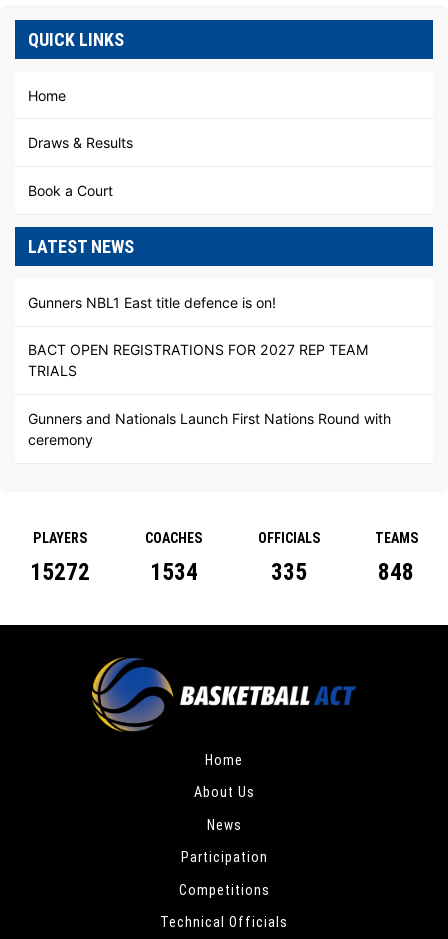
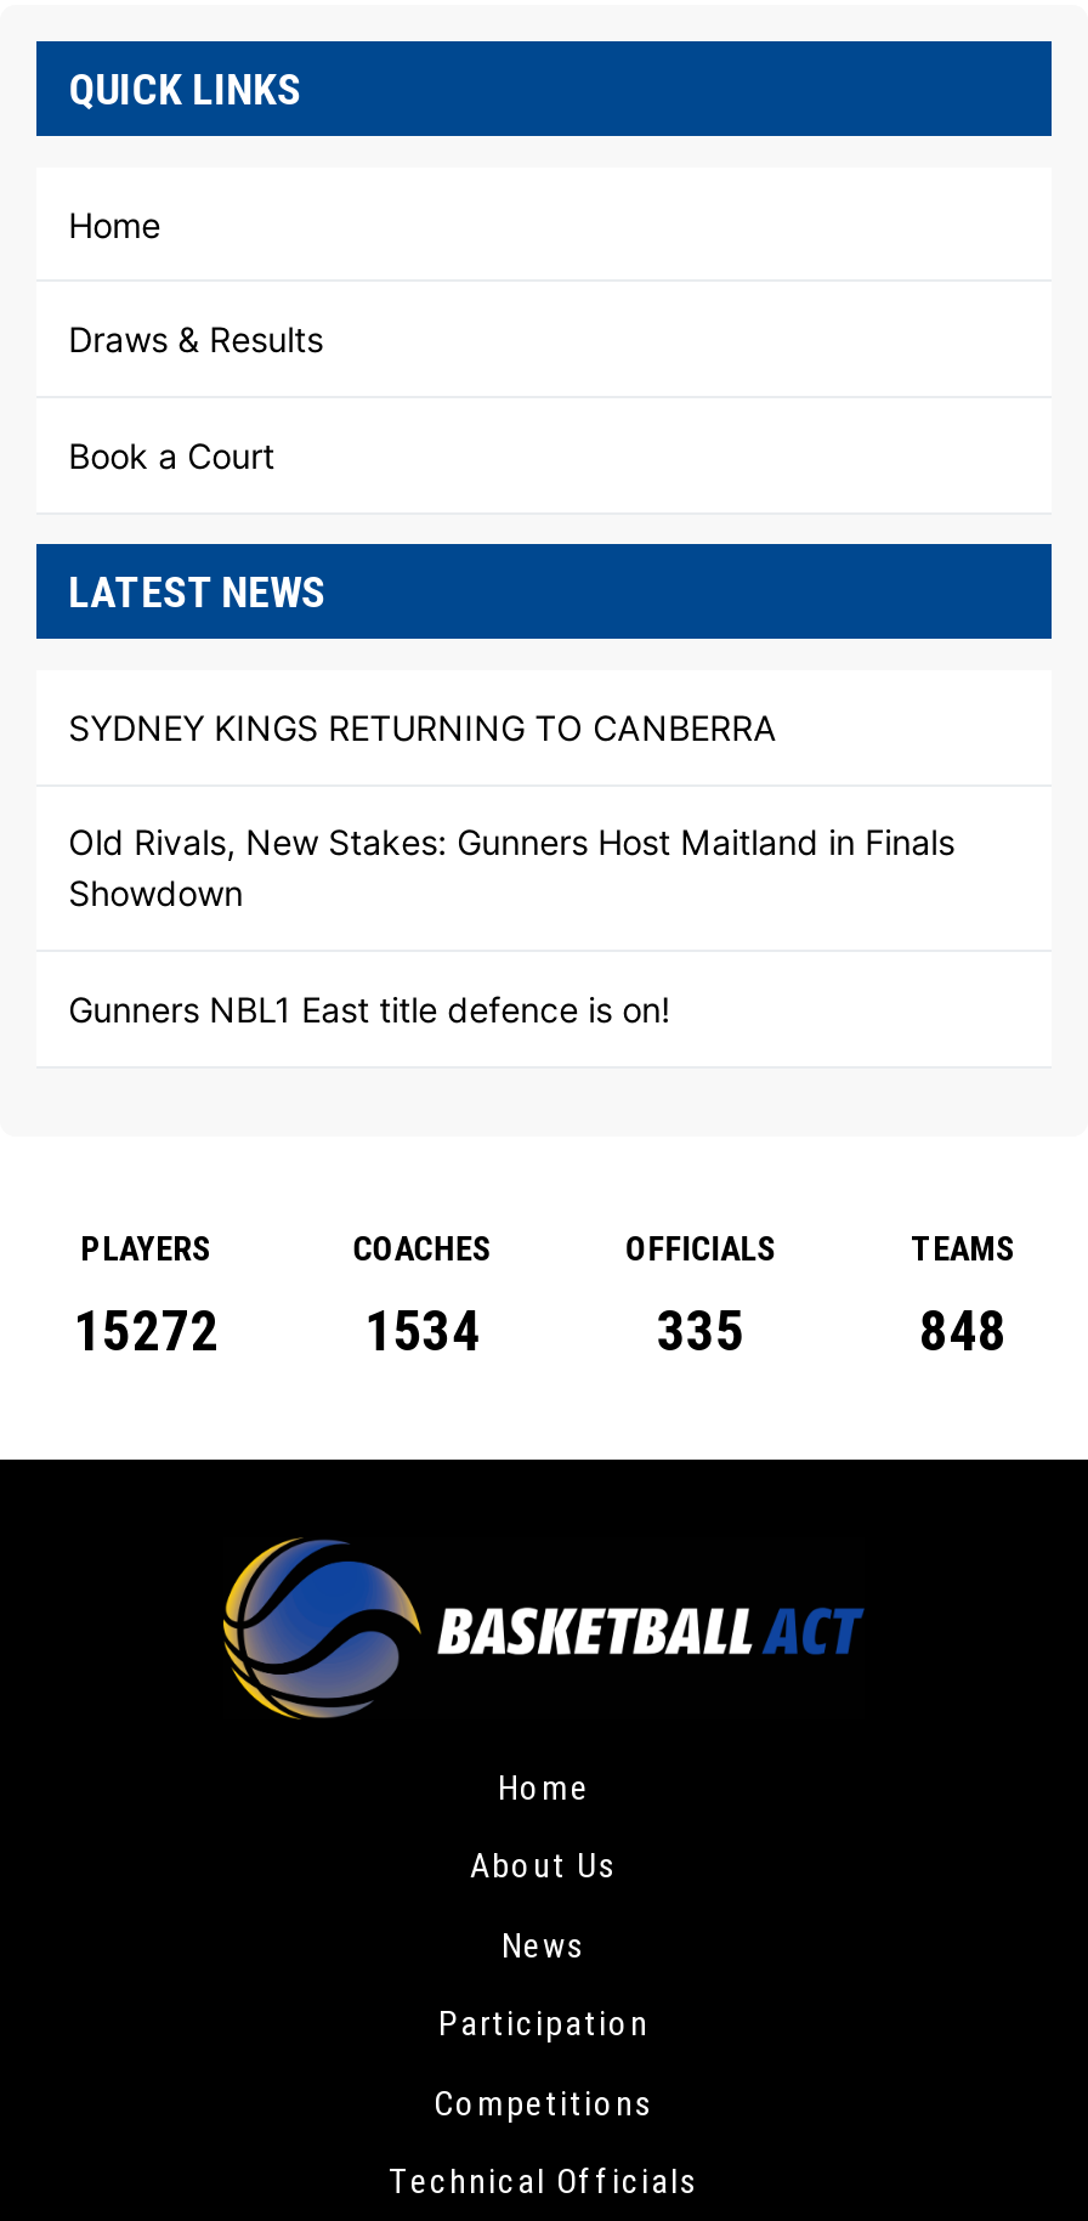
+ SYDNEY KINGS RETURNING TO CANBERRA
+ Old Rivals, New Stakes: Gunners Host Maitland in Finals
+ Showdown

moved down: Gunners NBL1 East title defence is on!

- BACT OPEN REGISTRATIONS FOR 2027 REP TEAM
- TRIALS
- Gunners and Nationals Launch First Nations Round with
- ceremony
